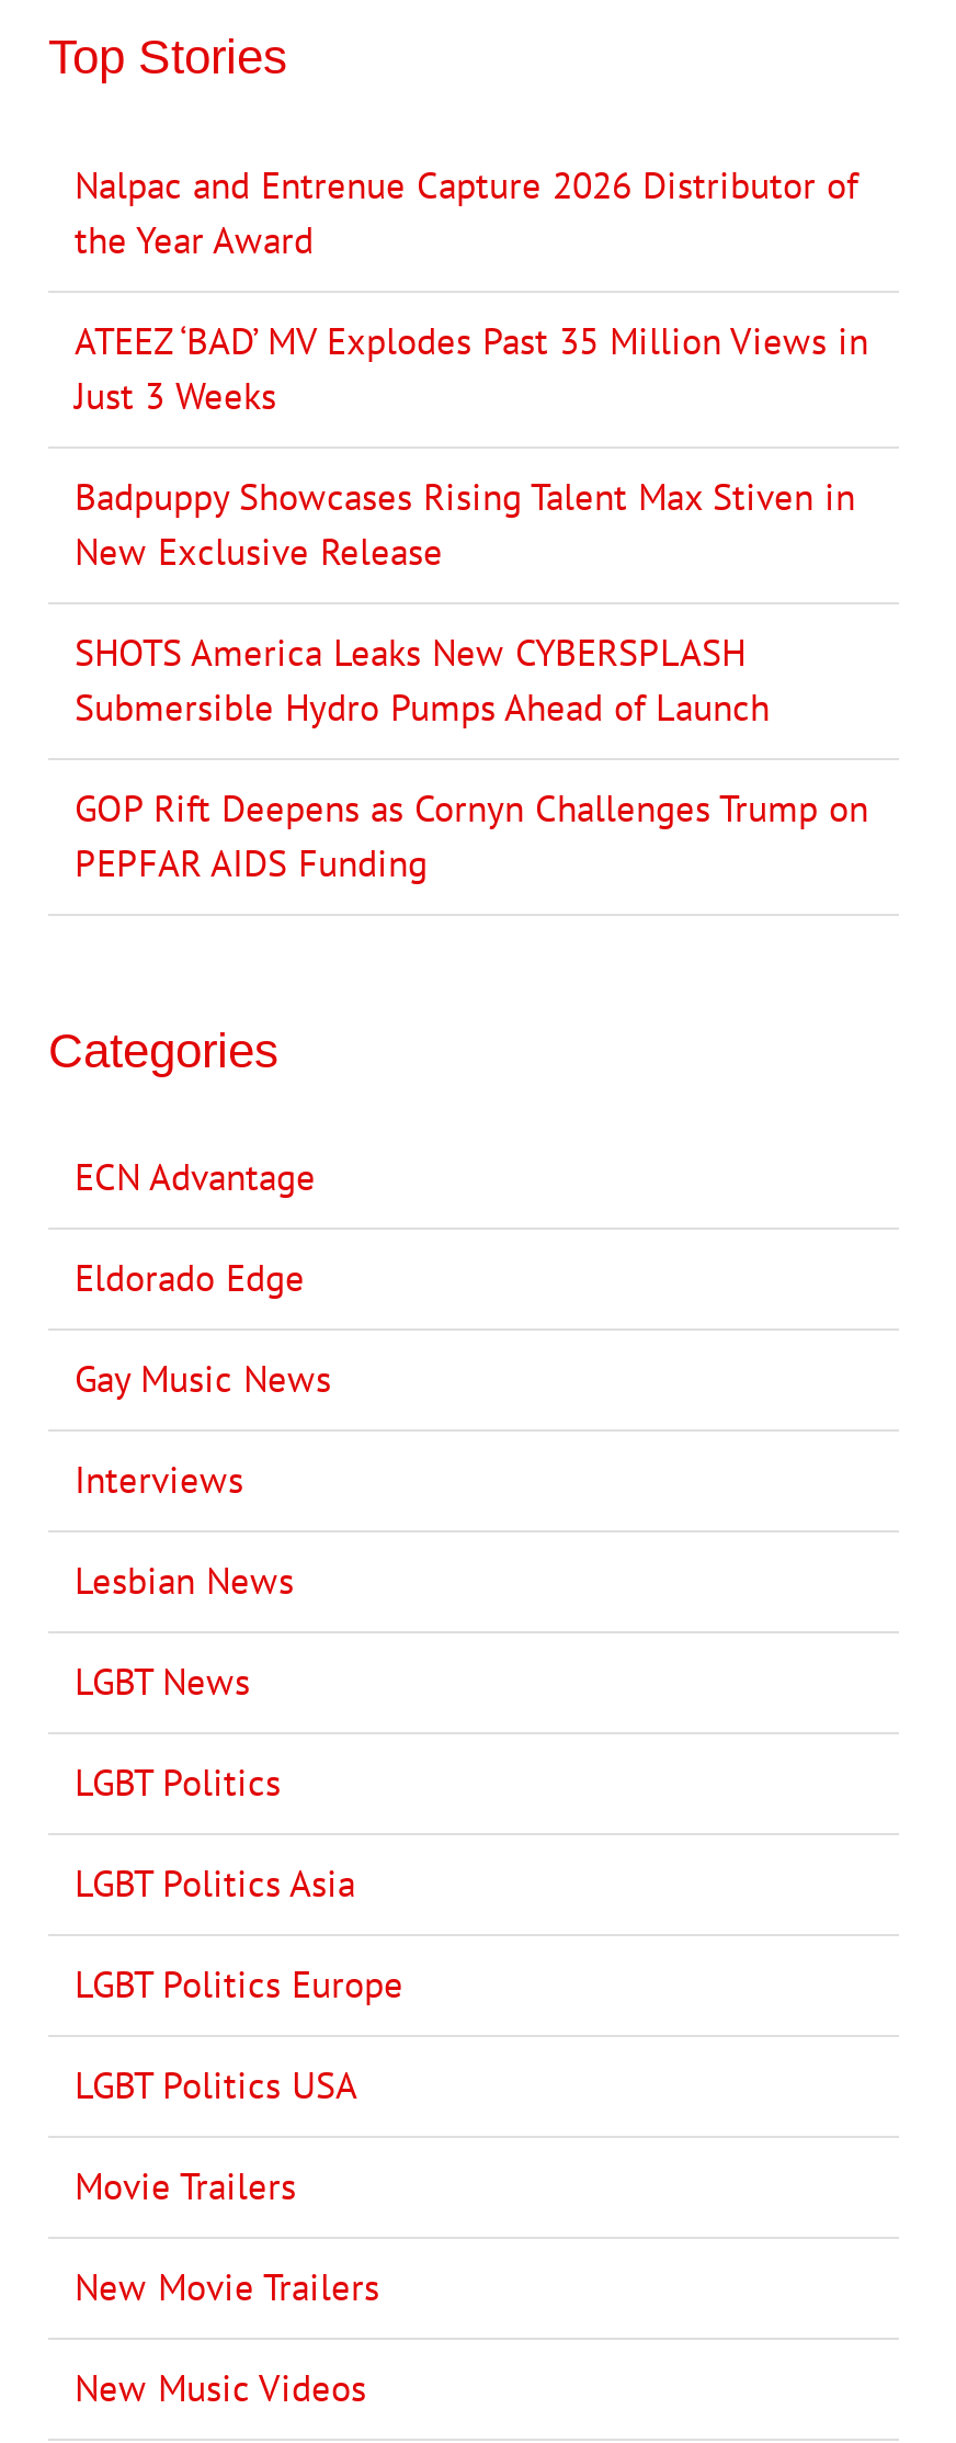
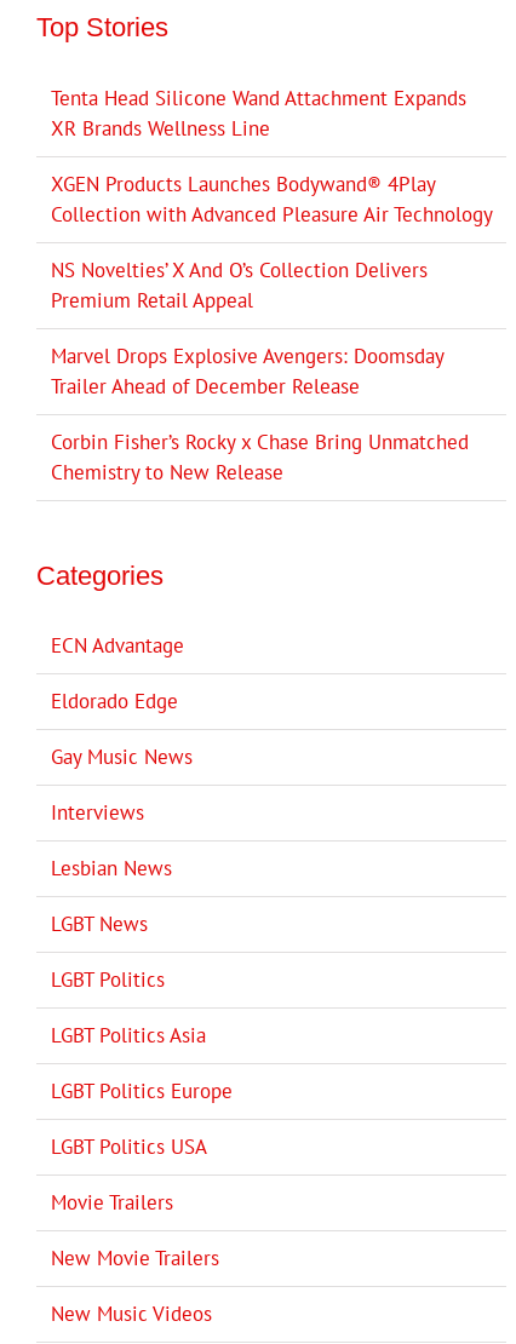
- Nalpac and Entrenue Capture 2026 Distributor of
- the Year Award
+ Tenta Head Silicone Wand Attachment Expands
+ XR Brands Wellness Line

- ATEEZ ‘BAD’ MV Explodes Past 35 Million Views in
- Just 3 Weeks
+ XGEN Products Launches Bodywand® 4Play
+ Collection with Advanced Pleasure Air Technology

- Badpuppy Showcases Rising Talent Max Stiven in
- New Exclusive Release
+ NS Novelties’ X And O’s Collection Delivers
+ Premium Retail Appeal

- SHOTS America Leaks New CYBERSPLASH
- Submersible Hydro Pumps Ahead of Launch
+ Marvel Drops Explosive Avengers: Doomsday
+ Trailer Ahead of December Release

- GOP Rift Deepens as Cornyn Challenges Trump on
- PEPFAR AIDS Funding
+ Corbin Fisher’s Rocky x Chase Bring Unmatched
+ Chemistry to New Release
